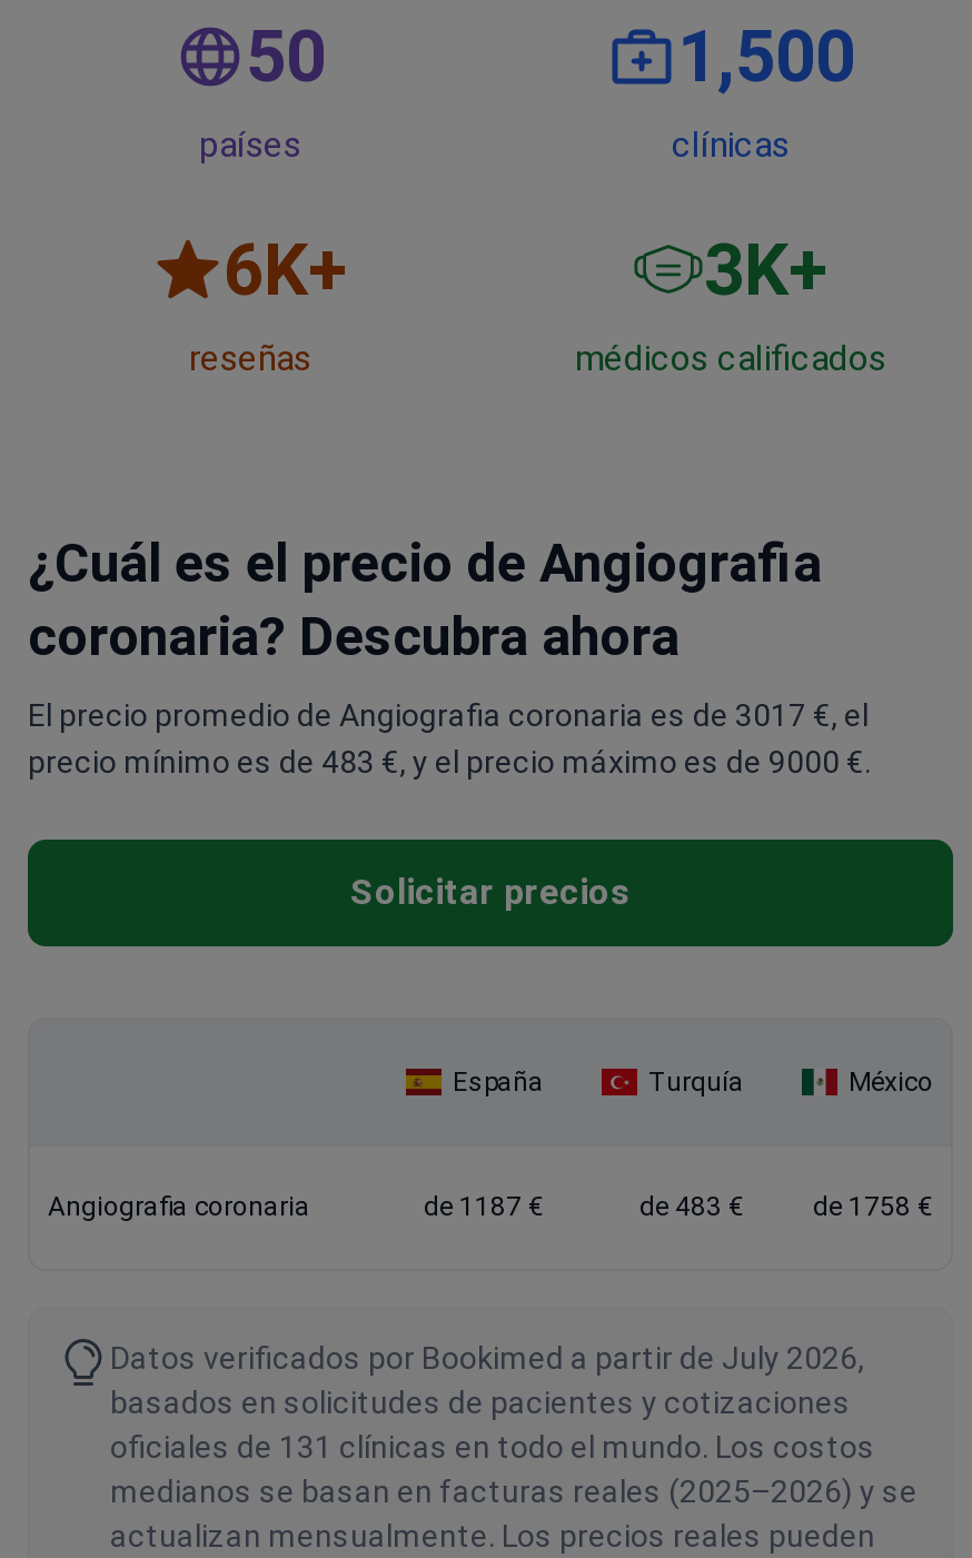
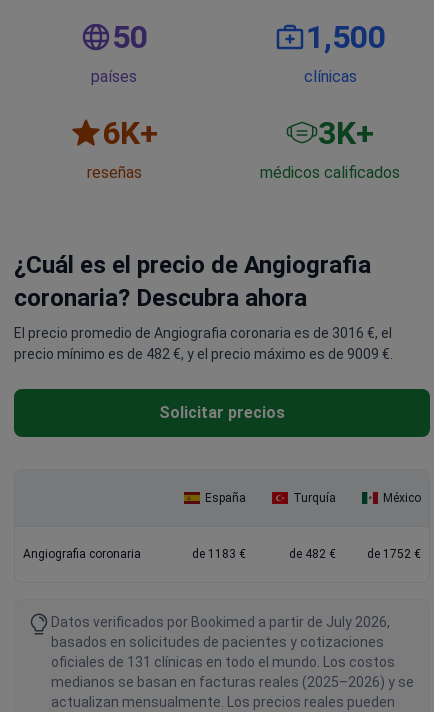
- El precio promedio de Angiografia coronaria es de 3017 €, el
+ El precio promedio de Angiografia coronaria es de 3016 €, el

- precio mínimo es de 483 €, y el precio máximo es de 9000 €.
+ precio mínimo es de 482 €, y el precio máximo es de 9009 €.

- de 1187 €
+ de 1183 €

- de 483 €
+ de 482 €

- de 1758 €
+ de 1752 €
